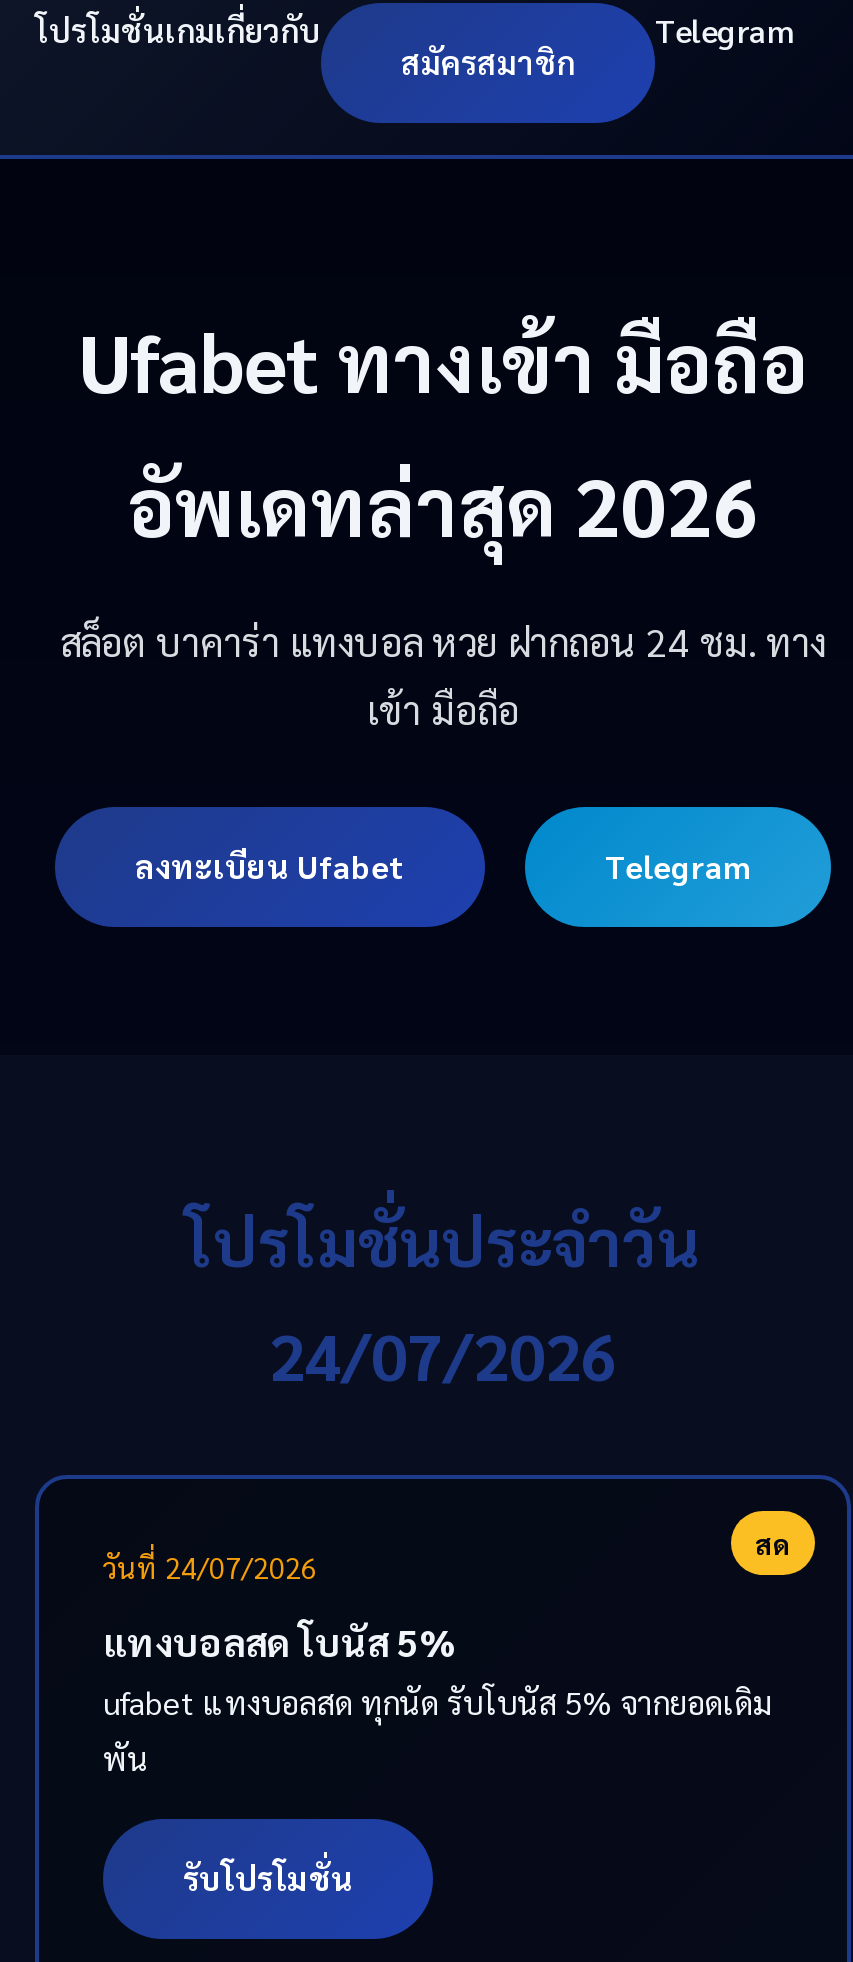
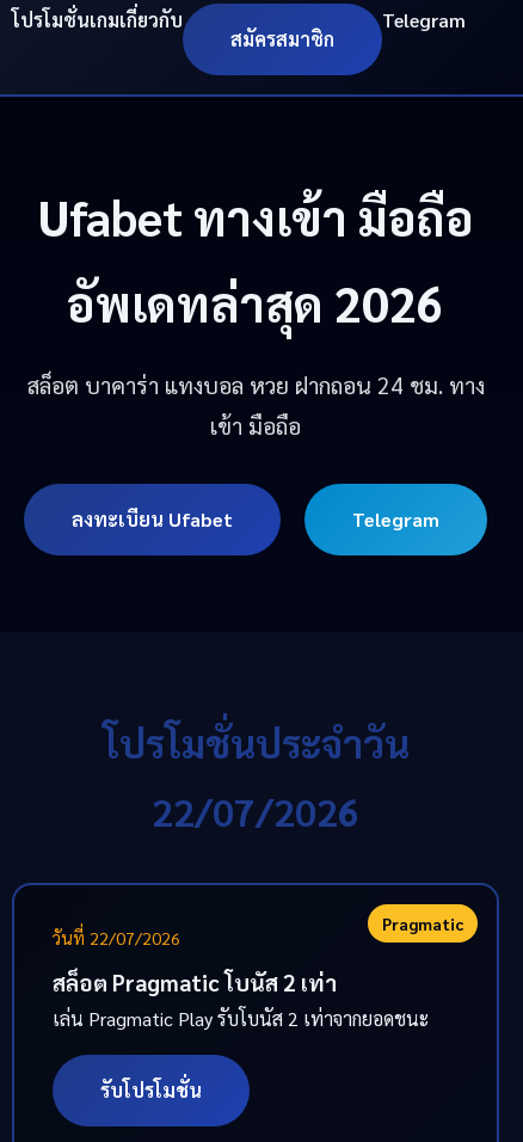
- 24/07/2026
+ 22/07/2026

- สด
- วันที่ 24/07/2026
+ Pragmatic
+ วันที่ 22/07/2026

- แทงบอลสด โบนัส 5%
- ufabet แทงบอลสด ทุกนัด รับโบนัส 5% จากยอดเดิม
- พัน
+ สล็อต Pragmatic โบนัส 2 เท่า
+ เล่น Pragmatic Play รับโบนัส 2 เท่าจากยอดชนะ
